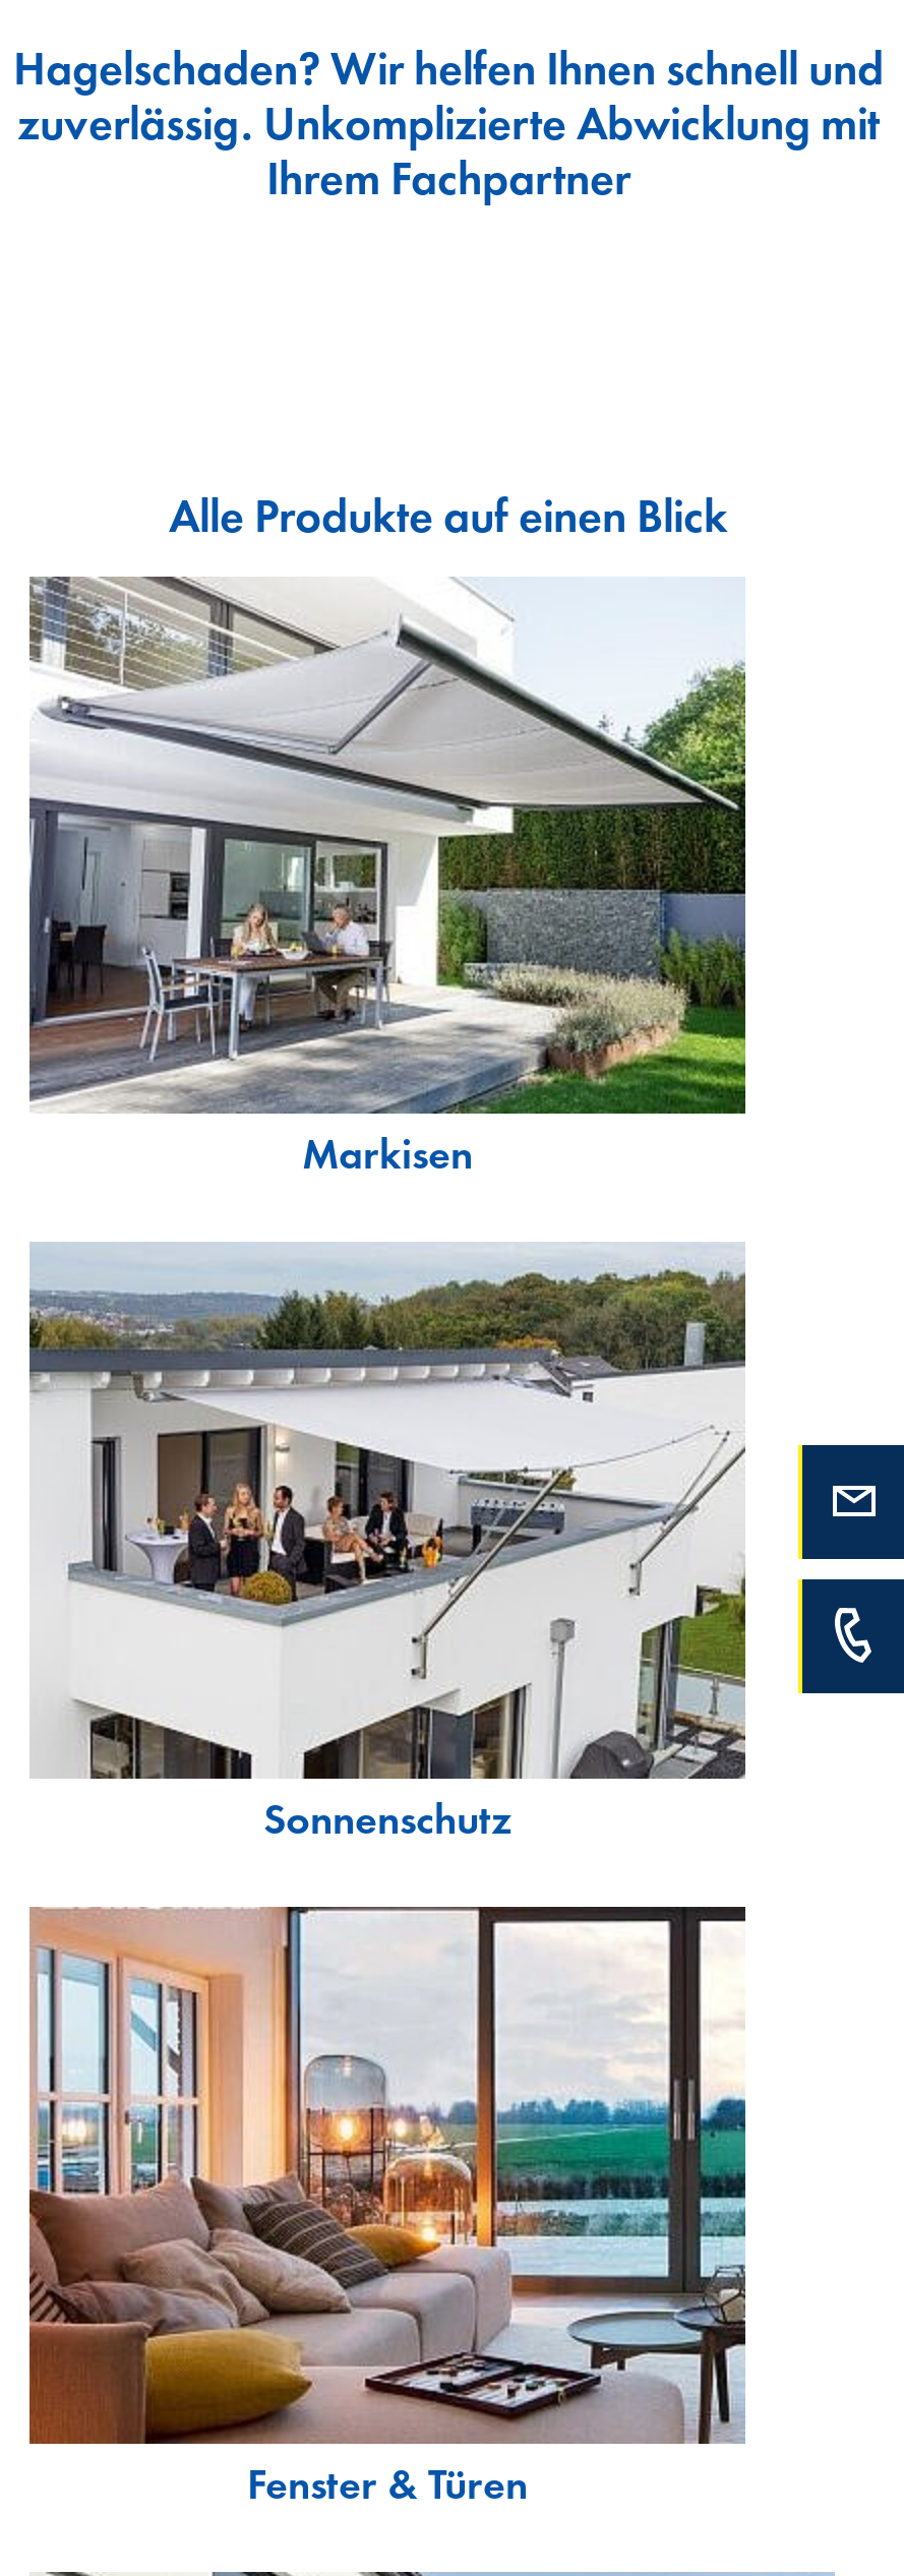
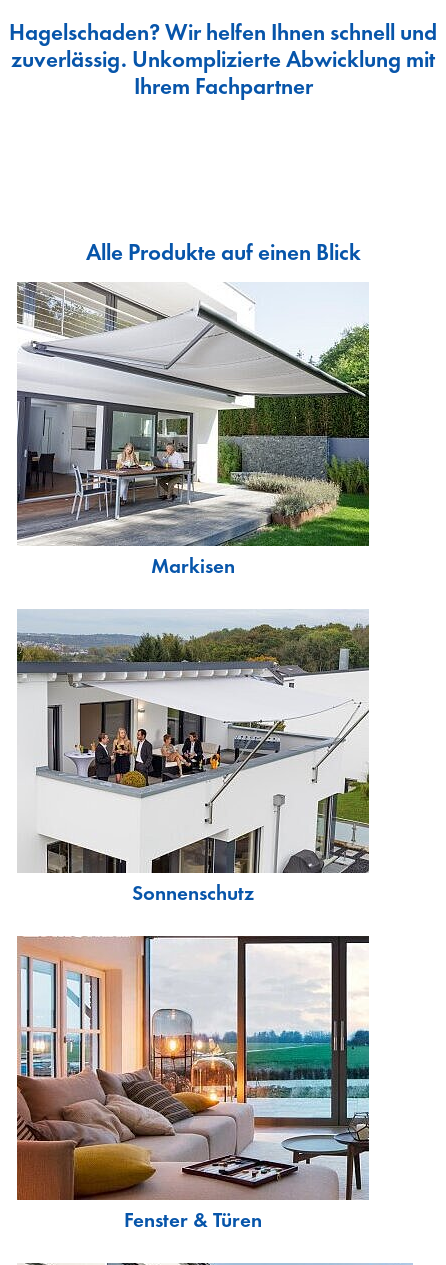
- [image]

- [image]
